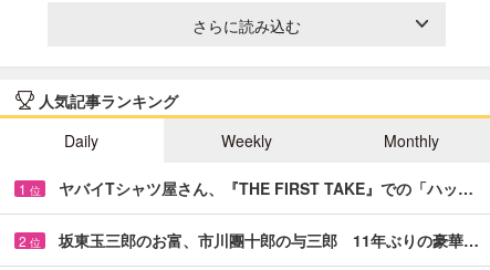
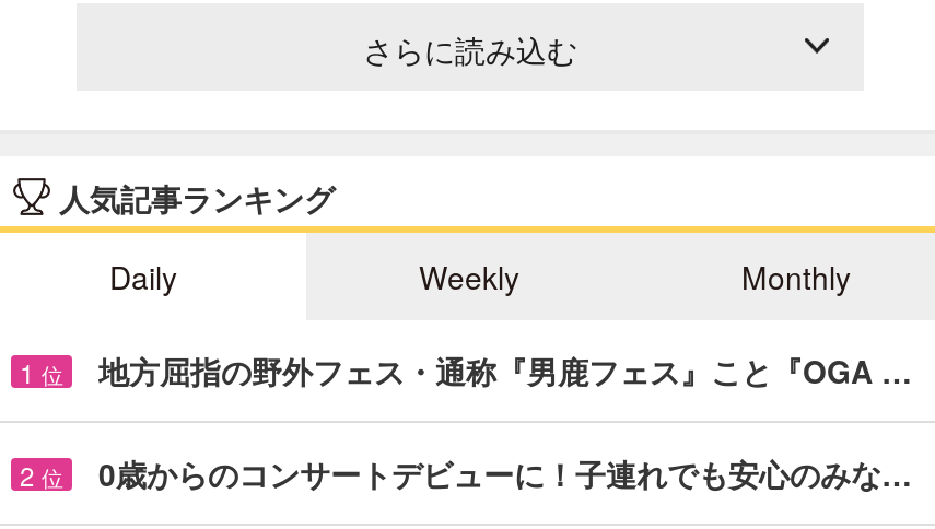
- ヤバイTシャツ屋さん、『THE FIRST TAKE』での「ハッ…
+ 地方屈指の野外フェス・通称『男鹿フェス』こと『OGA …

- 坂東玉三郎のお富、市川團十郎の与三郎 11年ぶりの豪華…
+ 0歳からのコンサートデビューに！子連れでも安心のみな…
